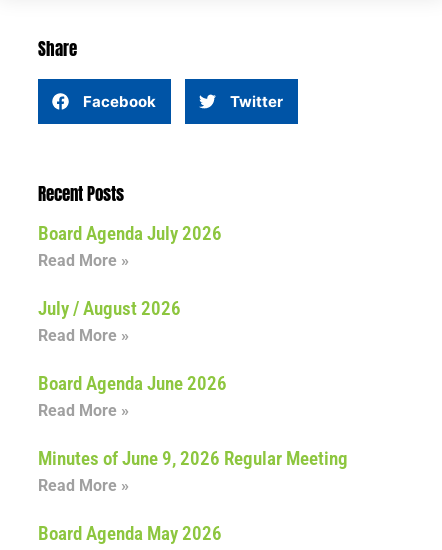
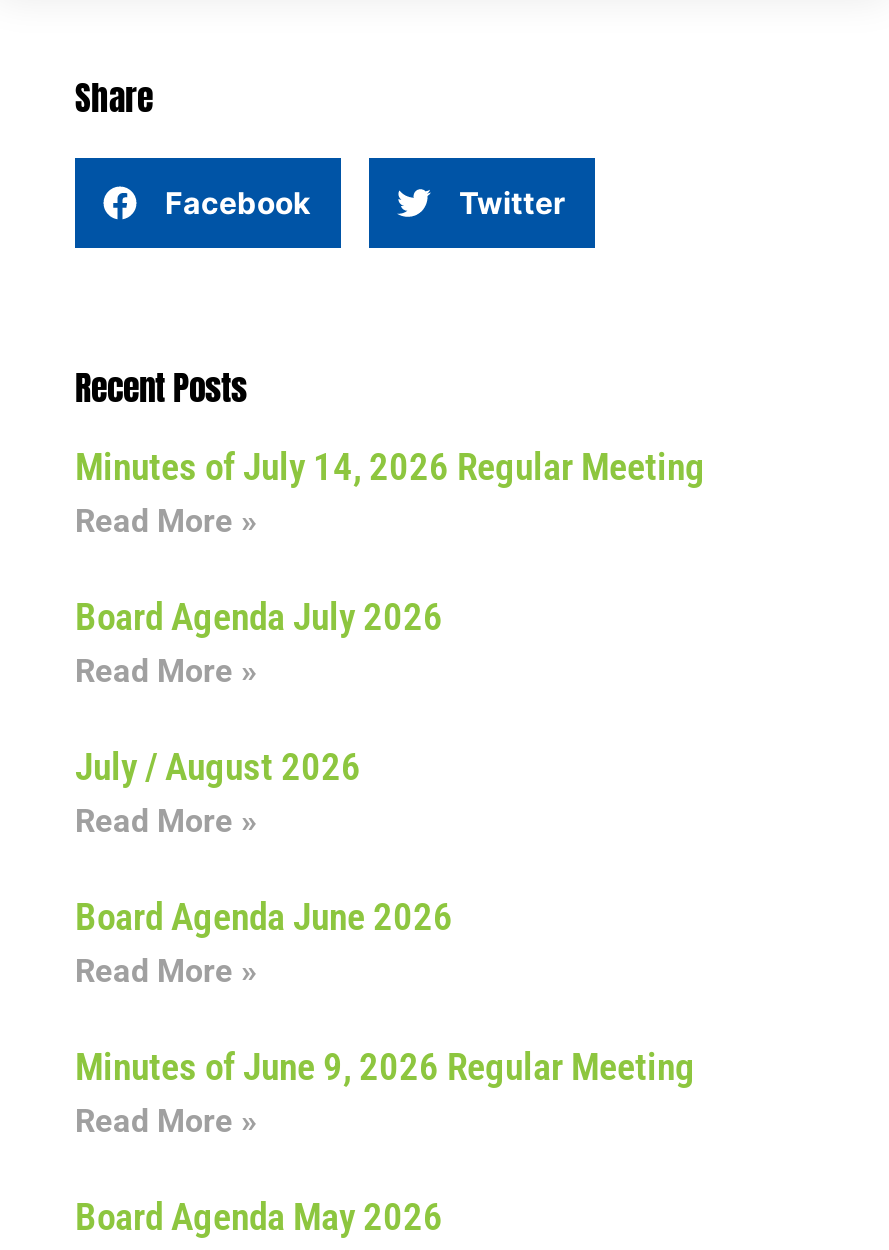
+ Minutes of July 14, 2026 Regular Meeting
+ Read More »
